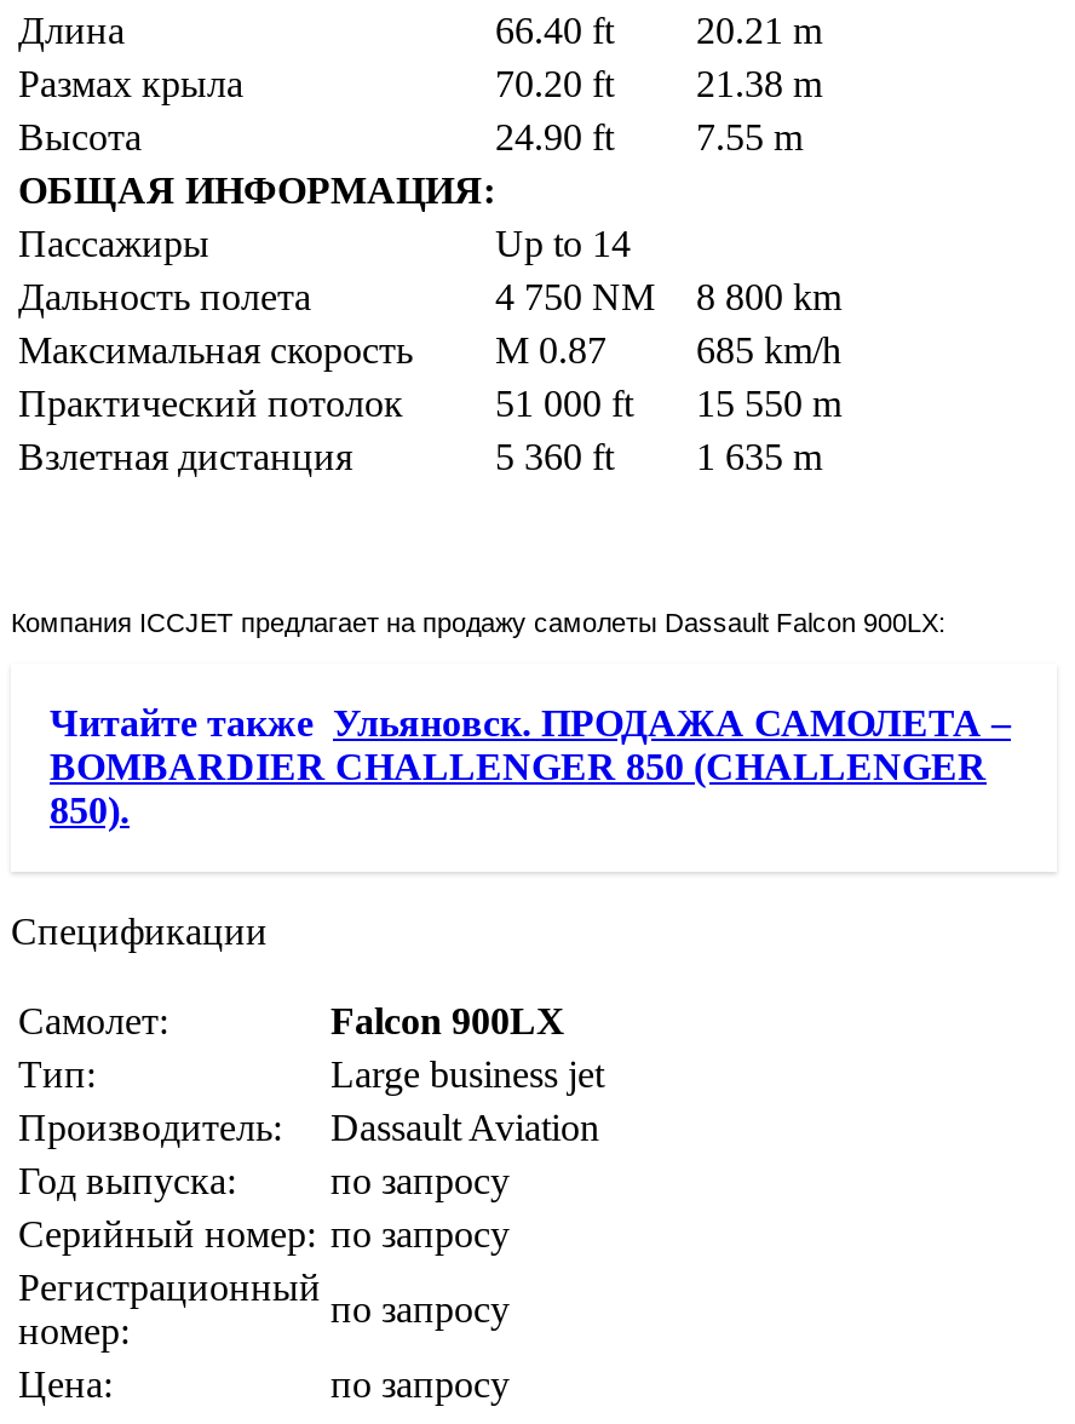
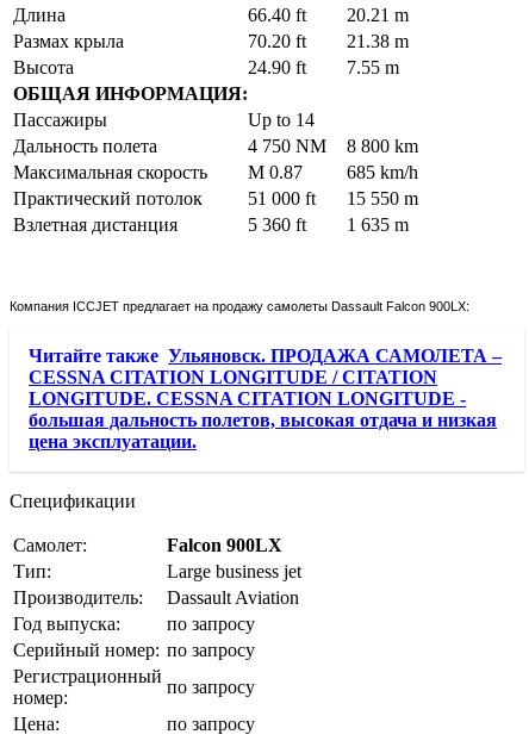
- BOMBARDIER CHALLENGER 850 (CHALLENGER
- 850).
+ CESSNA CITATION LONGITUDE / CITATION
+ LONGITUDE. CESSNA CITATION LONGITUDE -
+ большая дальность полетов, высокая отдача и низкая
+ цена эксплуатации.
